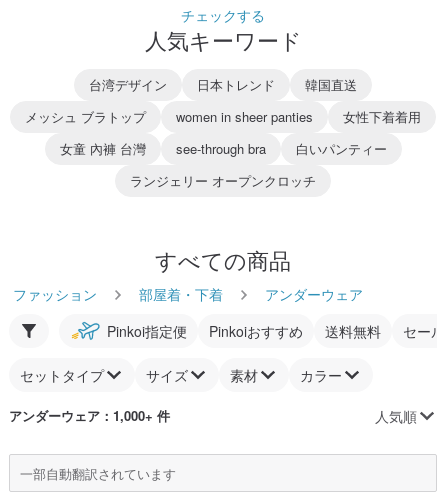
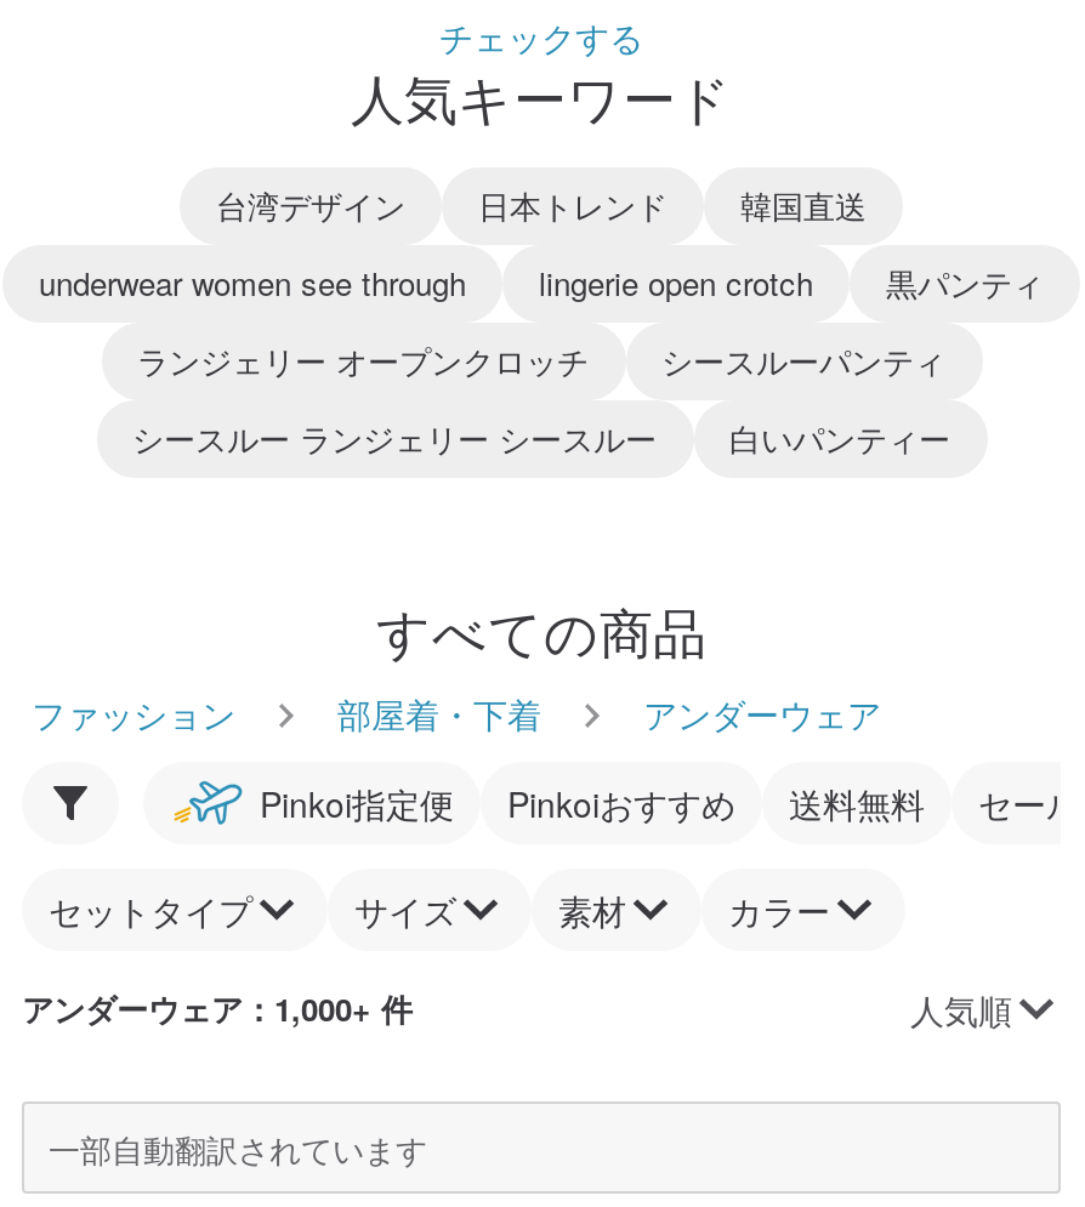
- メッシュ ブラトップ
- women in sheer panties
- 女性下着着用
- 女童 內褲 台灣
- see-through bra
+ underwear women see through
+ lingerie open crotch
+ 黒パンティ
+ シースルーパンティ
+ シースルー ランジェリー シースルー

moved down: 白いパンティー

moved up: ランジェリー オープンクロッチ
